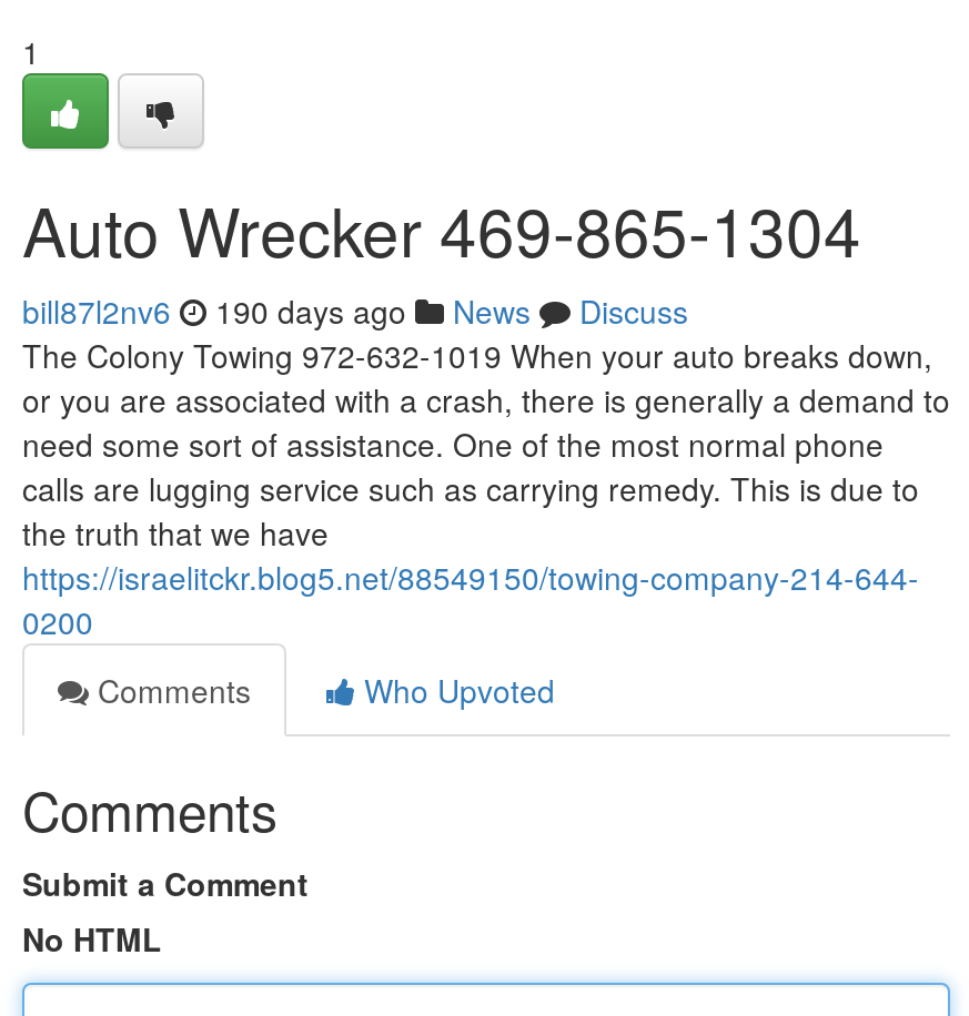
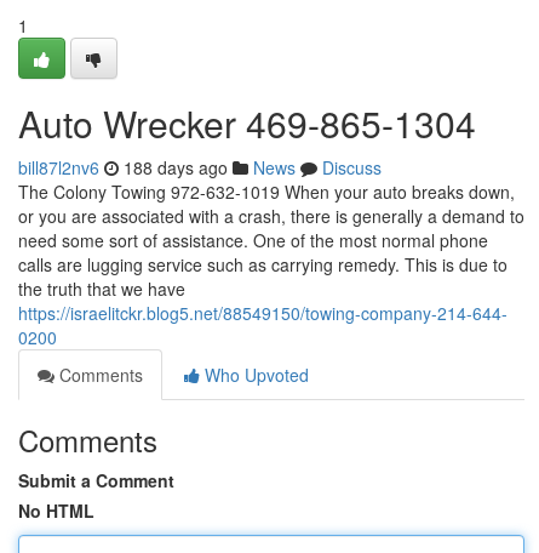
- bill87l2nv6 190 days ago News Discuss
+ bill87l2nv6 188 days ago News Discuss
